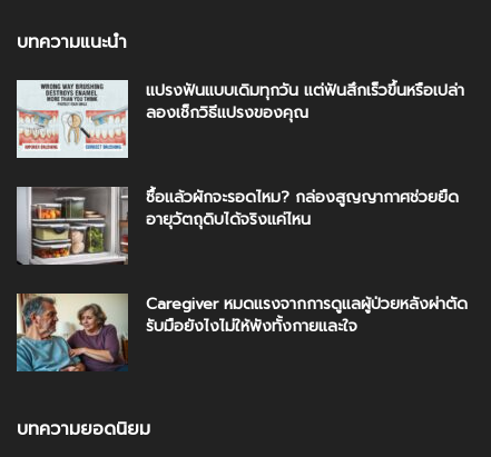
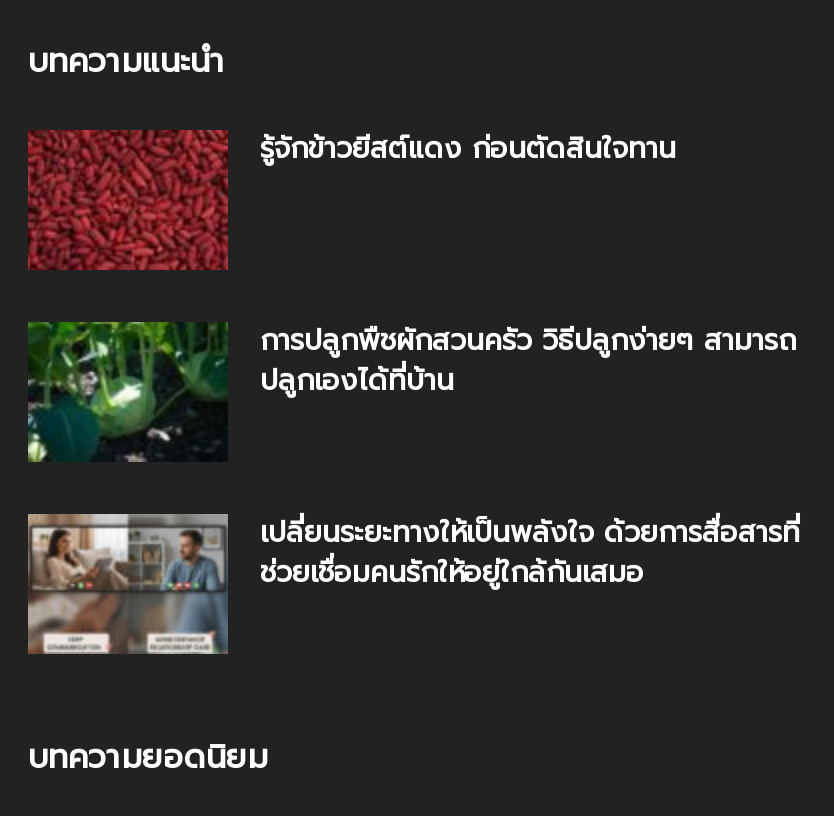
- [image]
- แปรงฟันแบบเดิมทุกวัน แต่ฟันสึกเร็วขึ้นหรือเปล่า
- ลองเช็กวิธีแปรงของคุณ
+ [image]
+ รู้จักข้าวยีสต์แดง ก่อนตัดสินใจทาน

- [image]
- ซื้อแล้วผักจะรอดไหม? กล่องสูญญากาศช่วยยืด
- อายุวัตถุดิบได้จริงแค่ไหน
+ [image]
+ การปลูกพืชผักสวนครัว วิธีปลูกง่ายๆ สามารถ
+ ปลูกเองได้ที่บ้าน

- [image]
- Caregiver หมดแรงจากการดูแลผู้ป่วยหลังผ่าตัด
- รับมือยังไงไม่ให้พังทั้งกายและใจ
+ [image]
+ เปลี่ยนระยะทางให้เป็นพลังใจ ด้วยการสื่อสารที่
+ ช่วยเชื่อมคนรักให้อยู่ใกล้กันเสมอ
